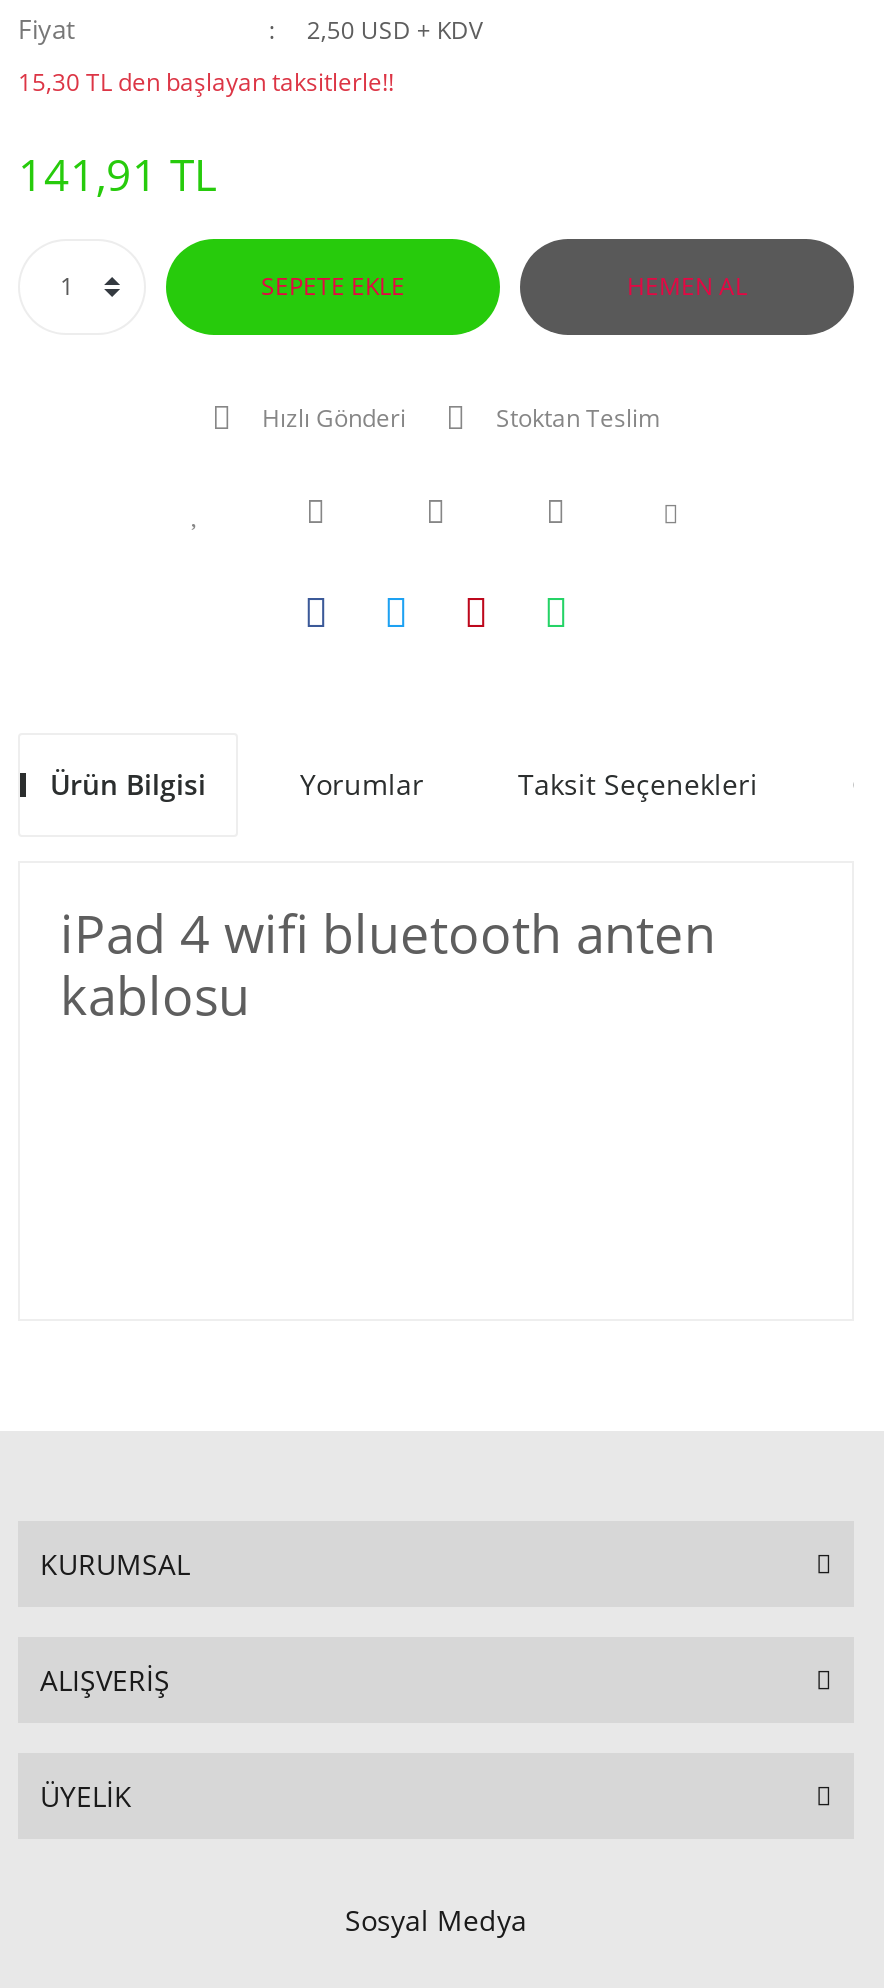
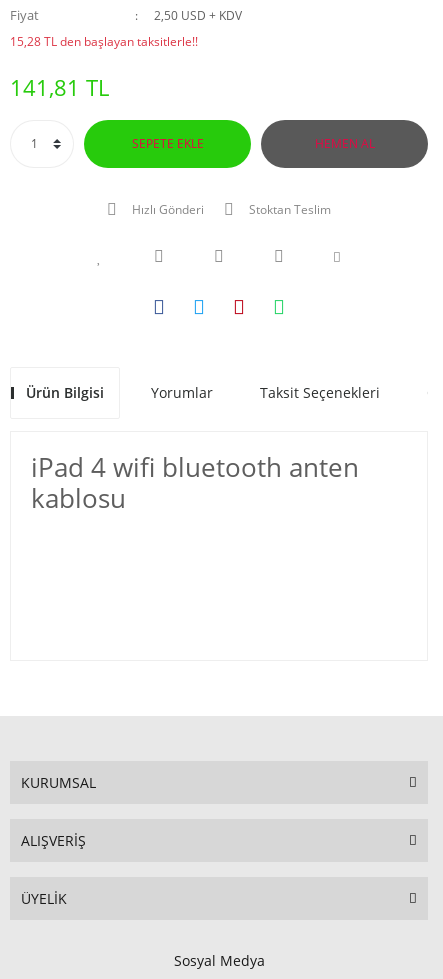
- 15,30 TL den başlayan taksitlerle!!
+ 15,28 TL den başlayan taksitlerle!!

- 141,91 TL
+ 141,81 TL
